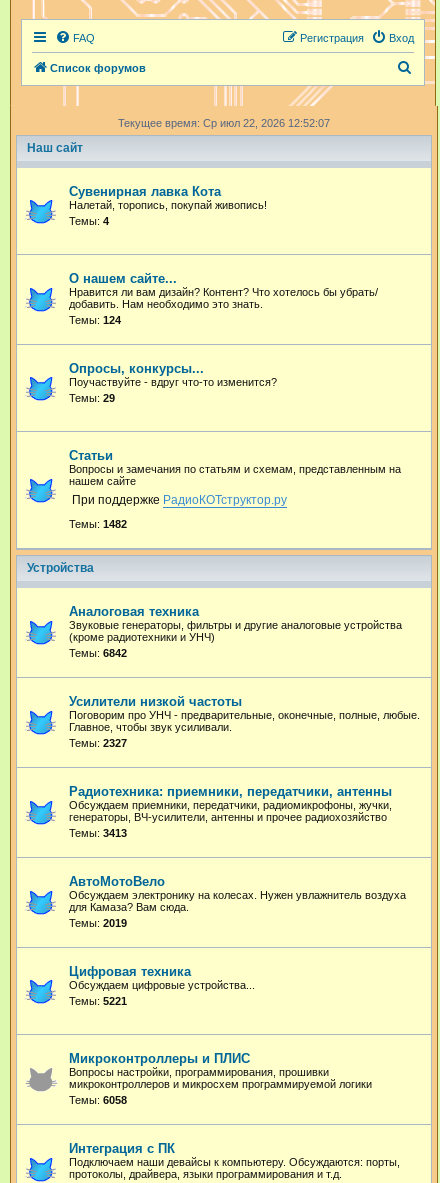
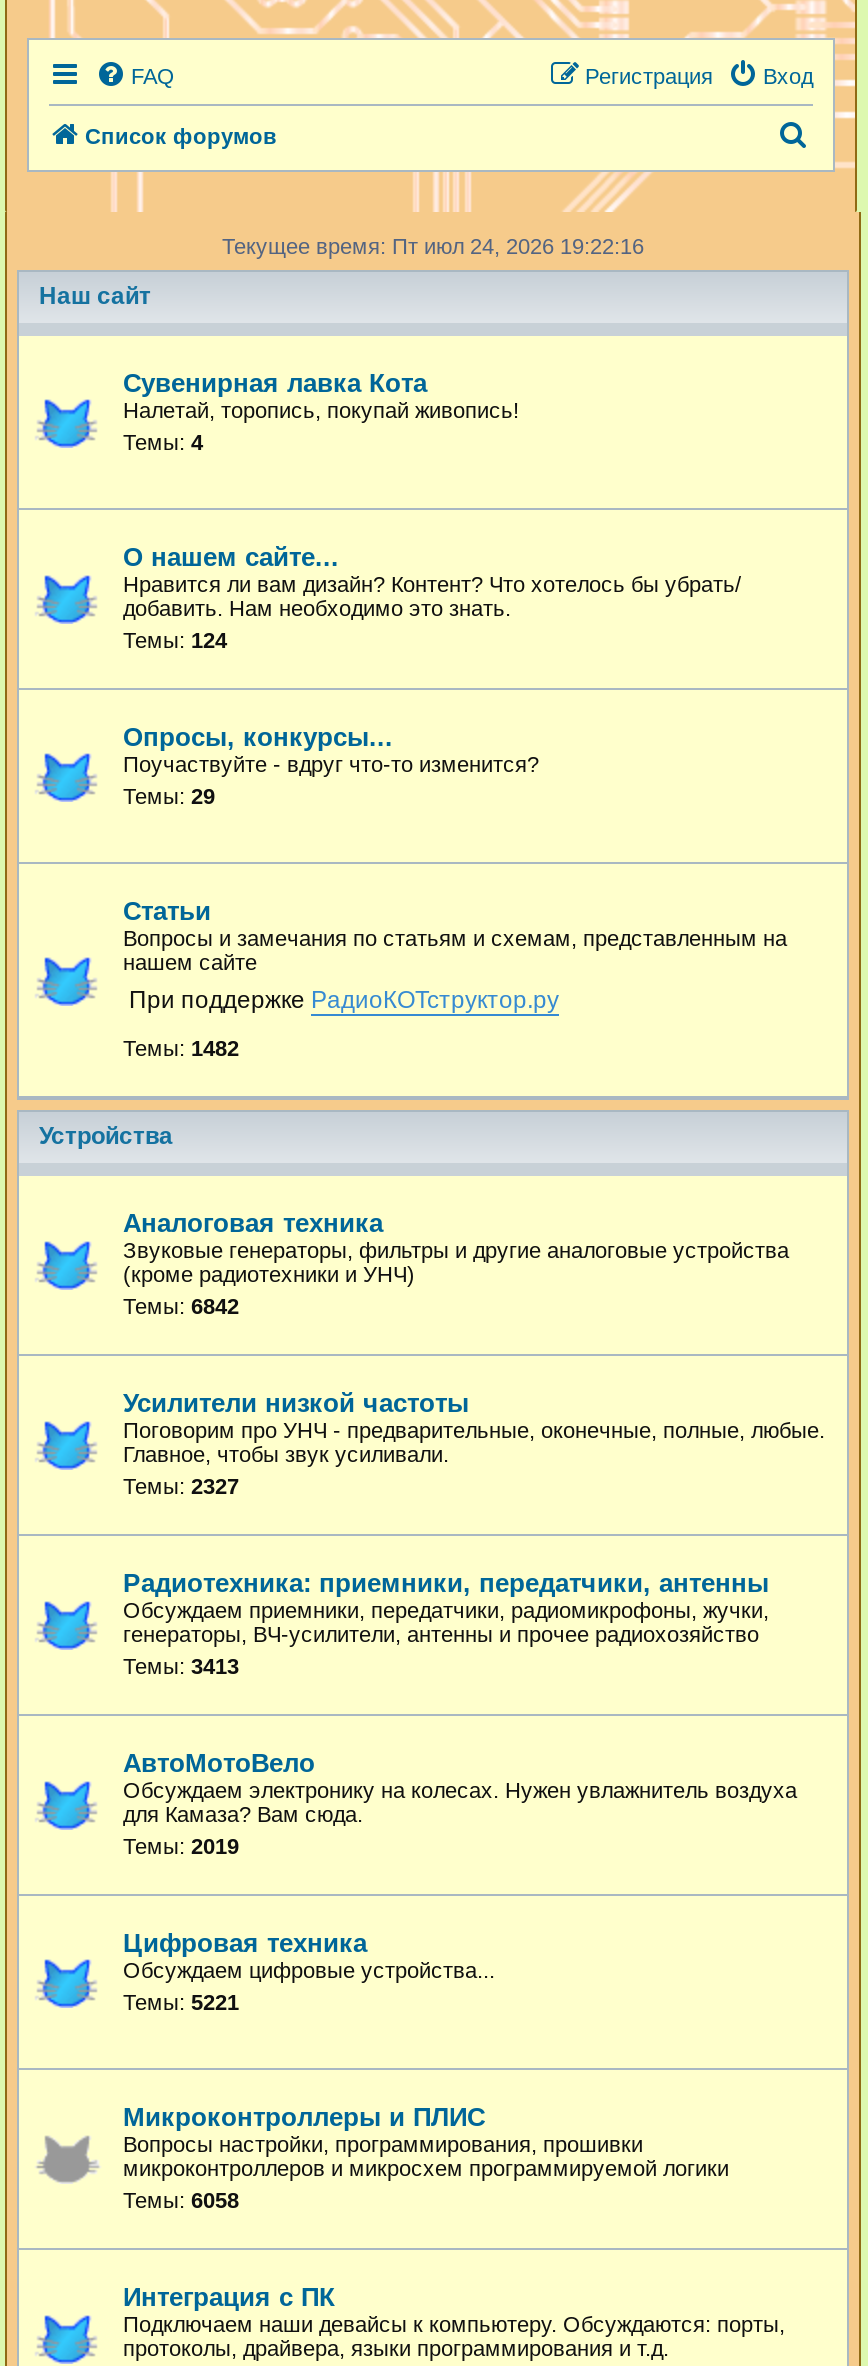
- Текущее время: Ср июл 22, 2026 12:52:07
+ Текущее время: Пт июл 24, 2026 19:22:16
